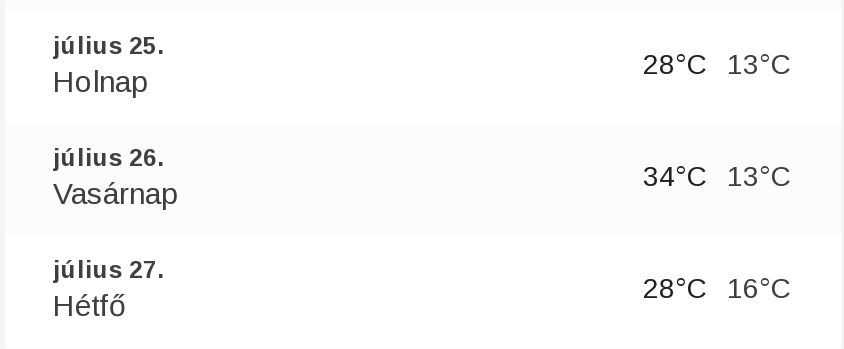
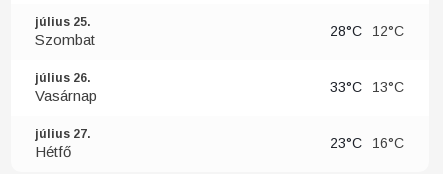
- 28°C 13°C
+ 28°C 12°C

- Holnap
+ Szombat

- 34°C 13°C
+ 33°C 13°C

- 28°C 16°C
+ 23°C 16°C
